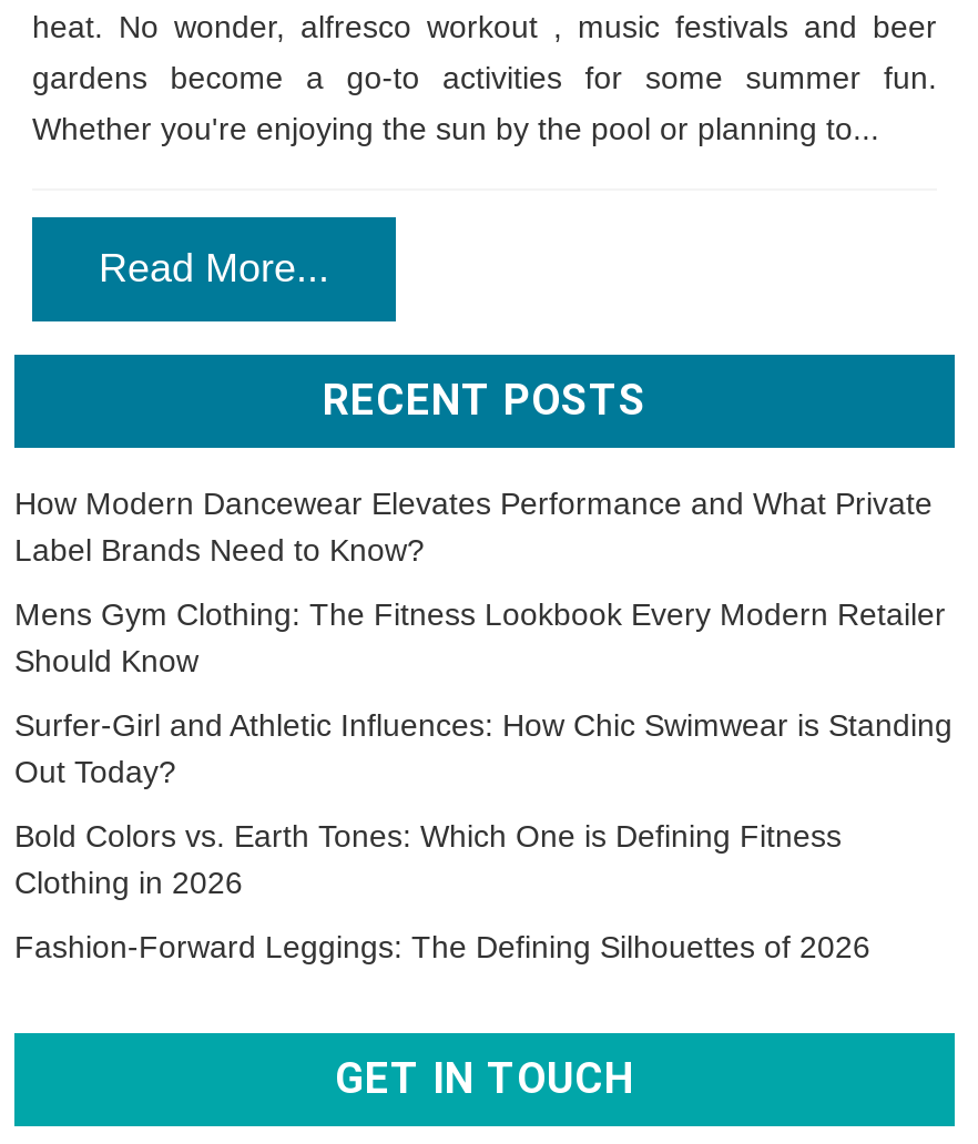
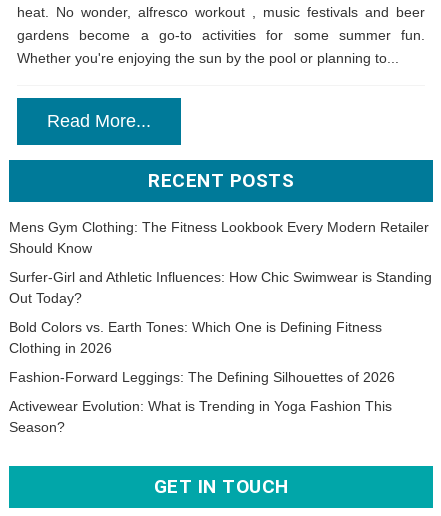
- How Modern Dancewear Elevates Performance and What Private
- Label Brands Need to Know?

moved up: Mens Gym Clothing: The Fitness Lookbook Every Modern Retailer | Should Know | Surfer-Girl and Athletic Influences: How Chic Swimwear is Standing | Out Today? | Bold Colors vs. Earth Tones: Which One is Defining Fitness | Clothing in 2026 | Fashion-Forward Leggings: The Defining Silhouettes of 2026

+ Activewear Evolution: What is Trending in Yoga Fashion This
+ Season?
